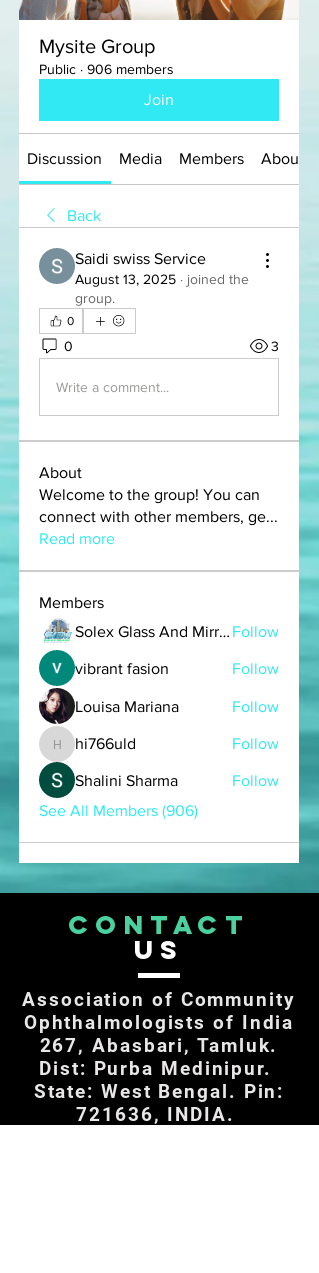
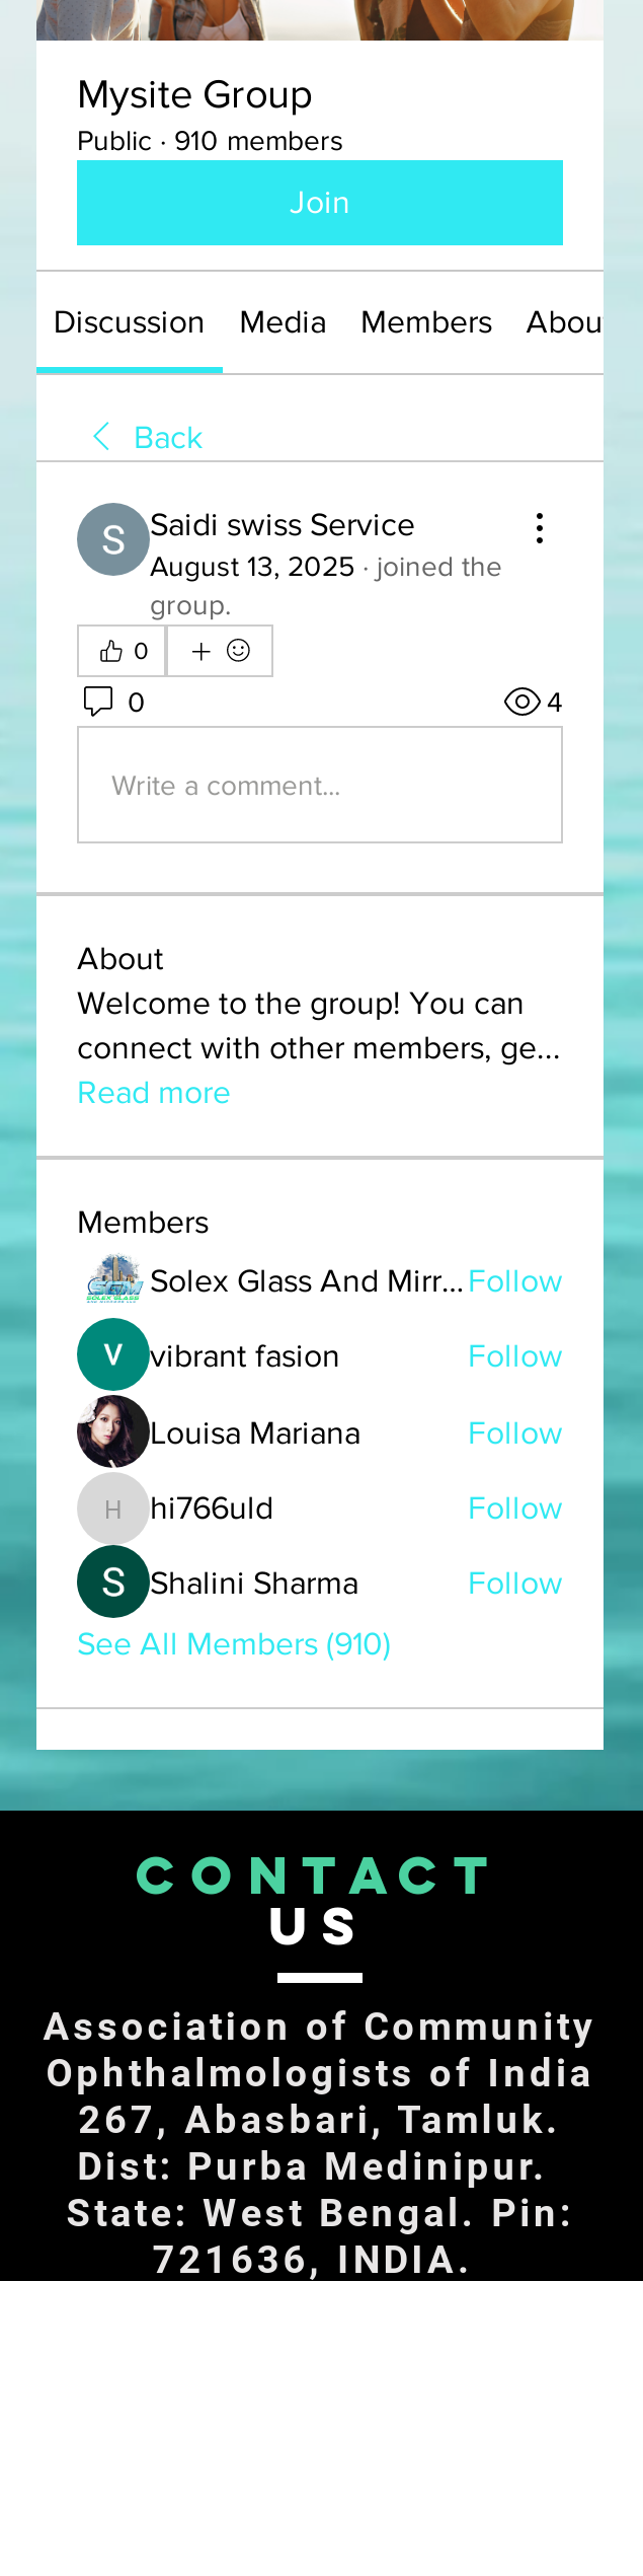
- Public · 906 members
+ Public · 910 members

- 3
+ 4

- See All Members (906)
+ See All Members (910)
